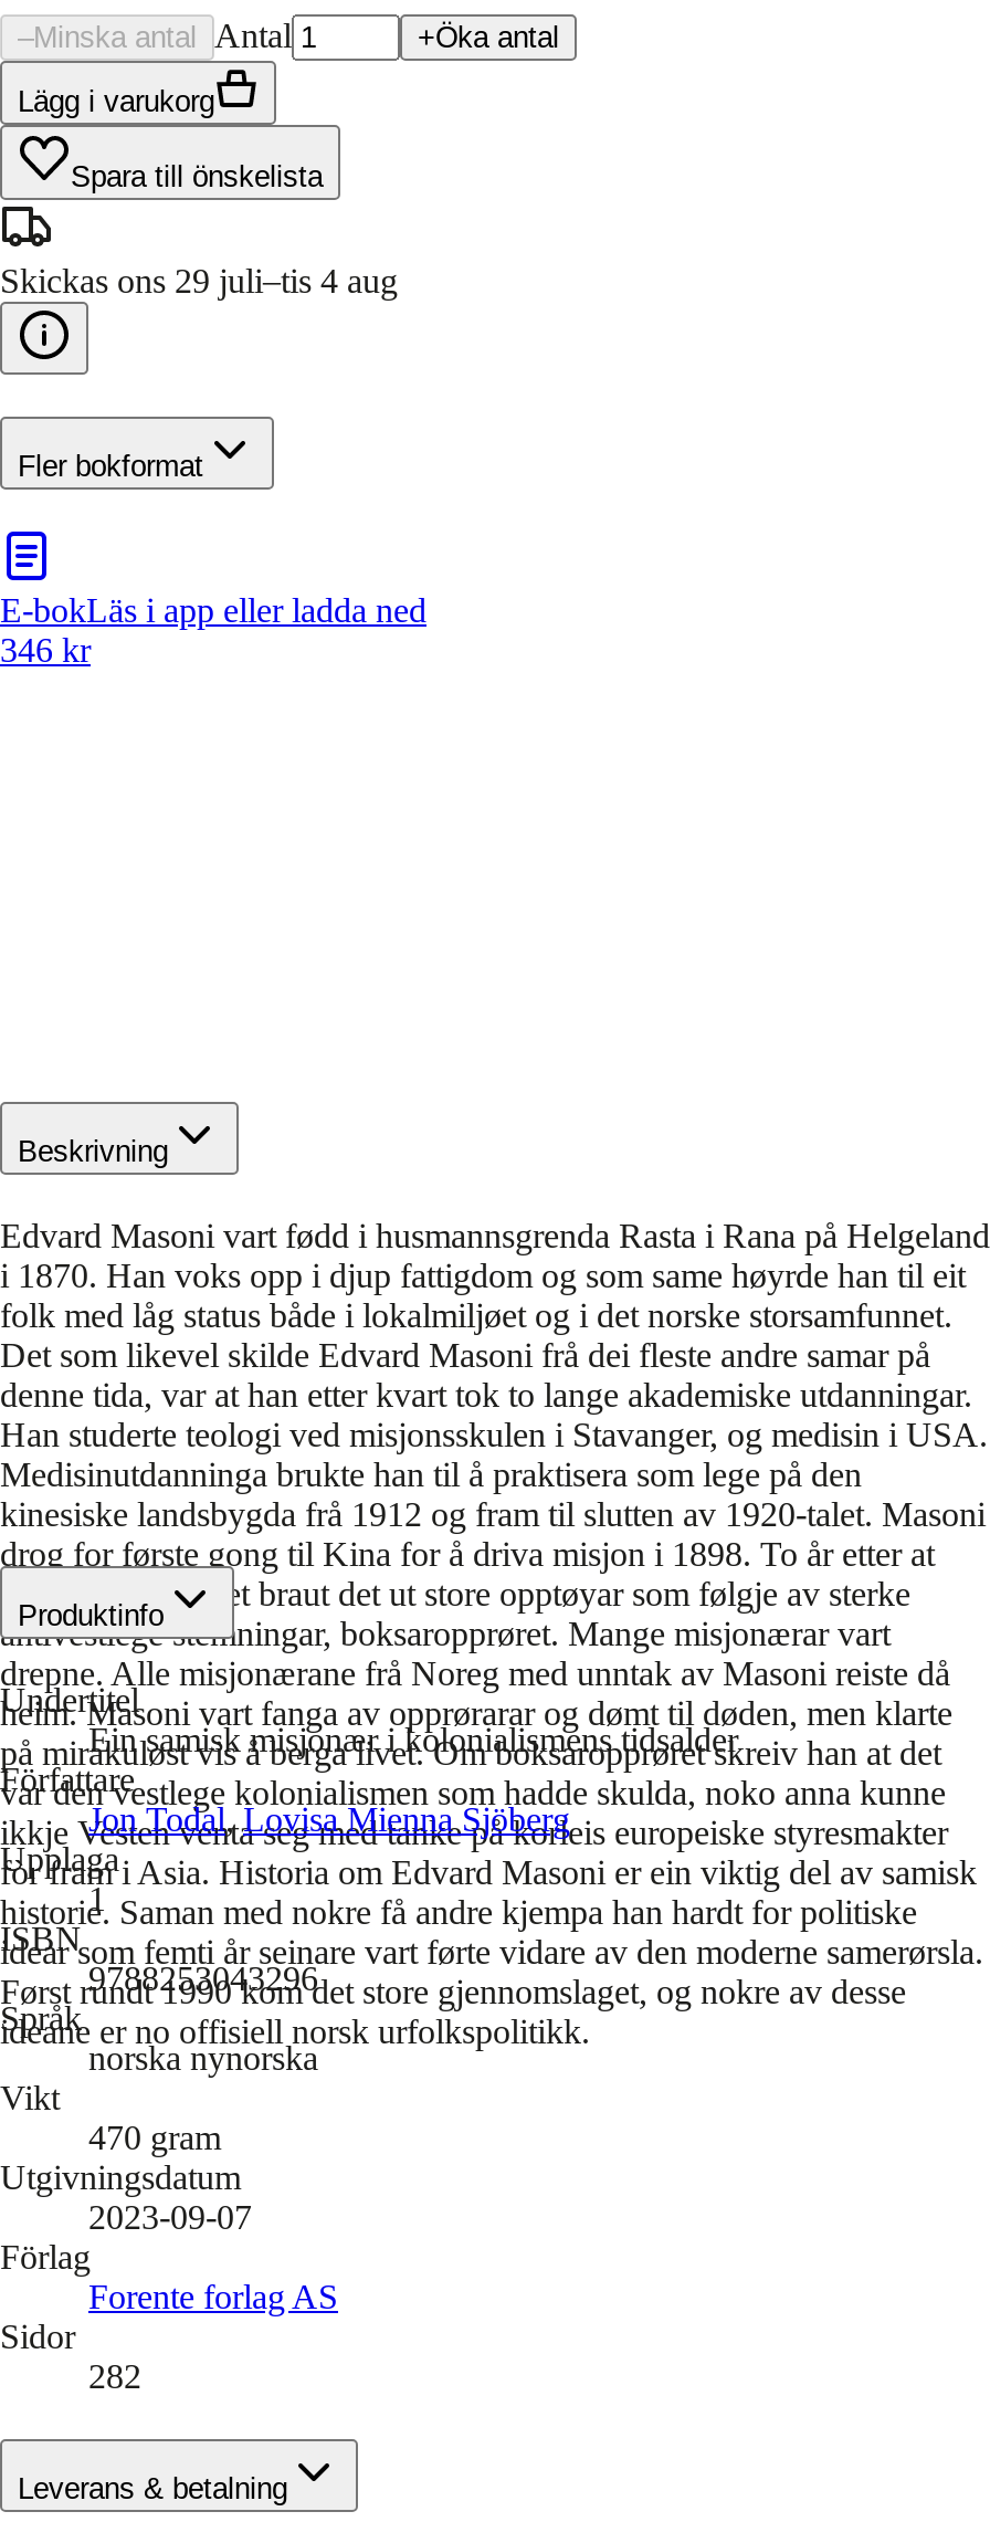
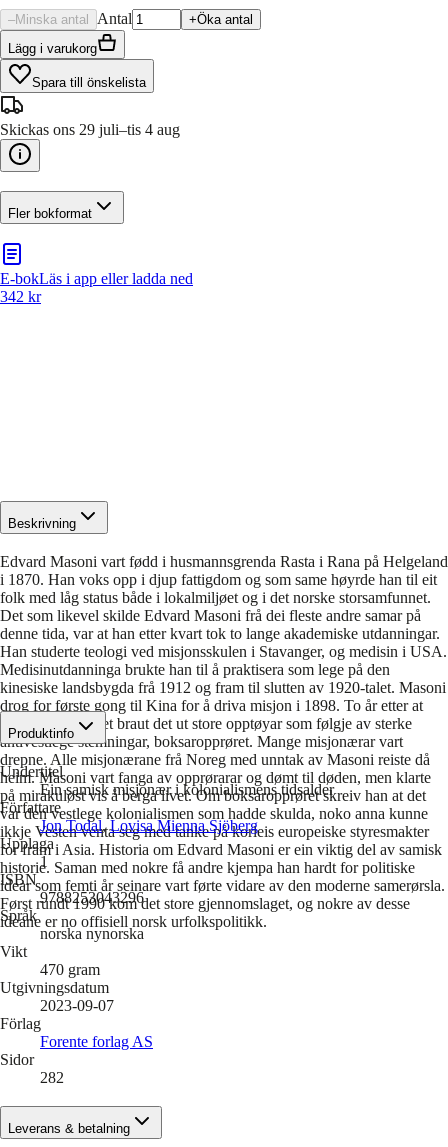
- 346 kr
+ 342 kr
